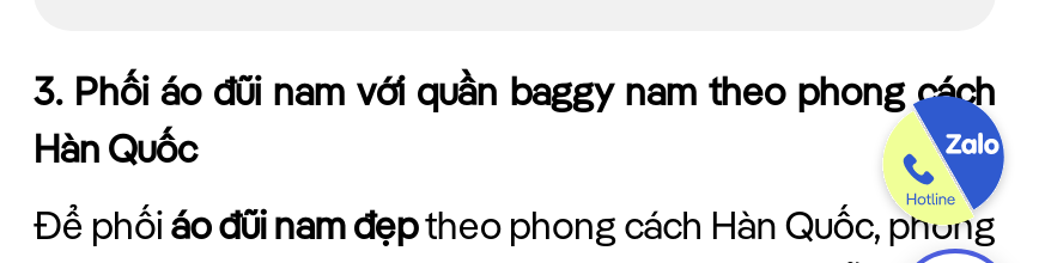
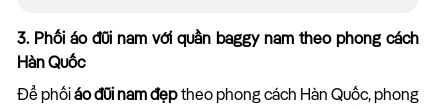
- [image]
